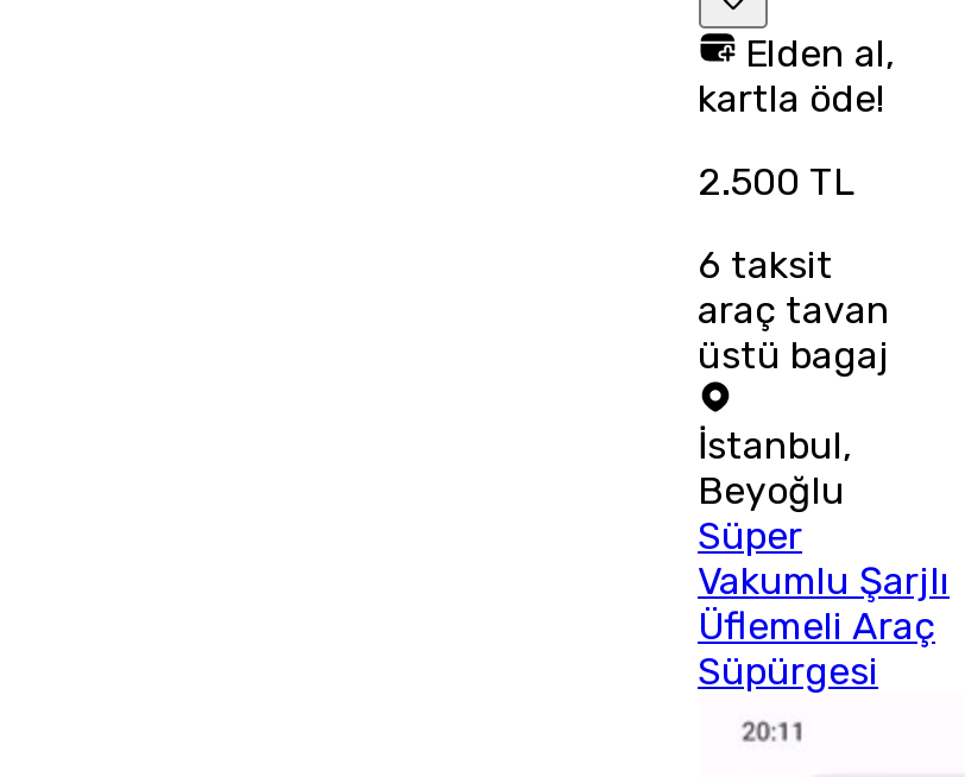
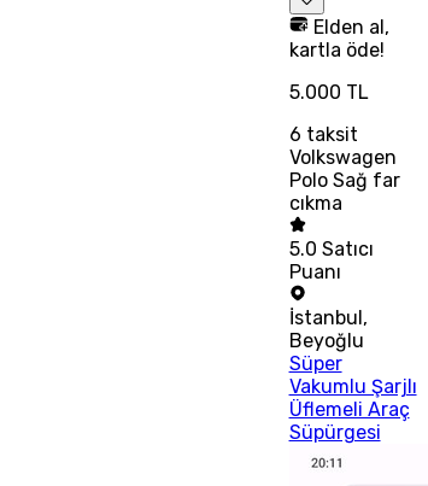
- 2.500 TL
+ 5.000 TL

- araç tavan
- üstü bagaj
+ Volkswagen
+ Polo Sağ far
+ cıkma
+ 5.0 Satıcı
+ Puanı
